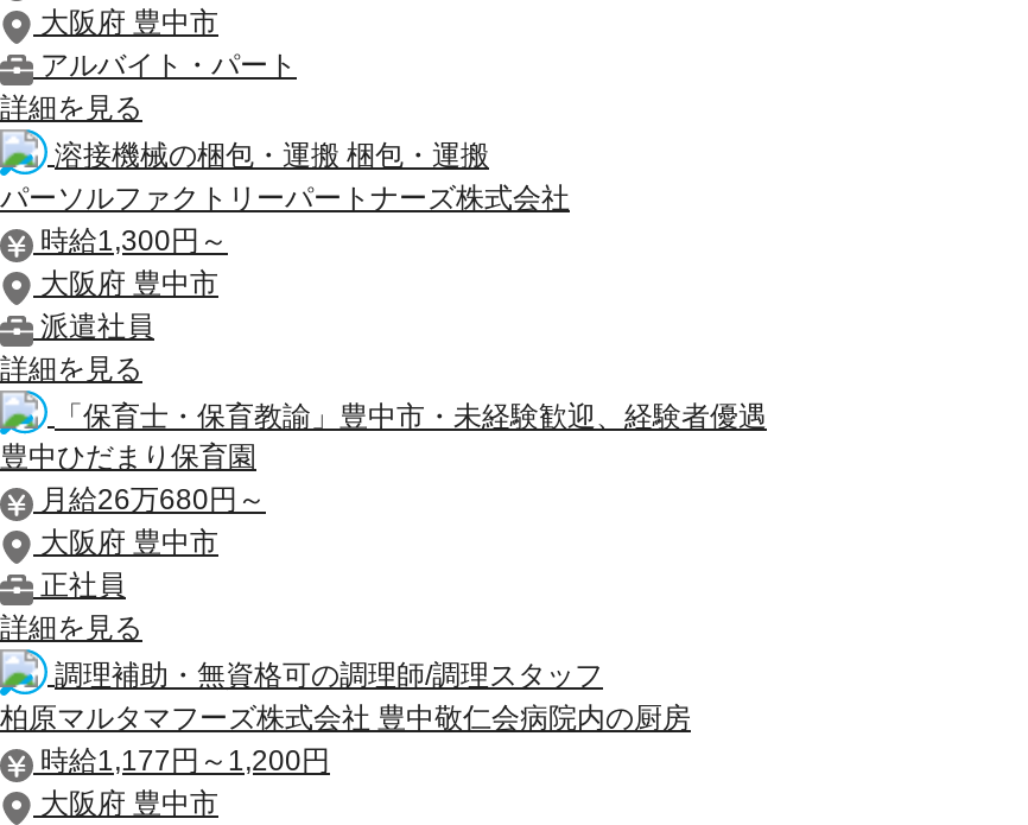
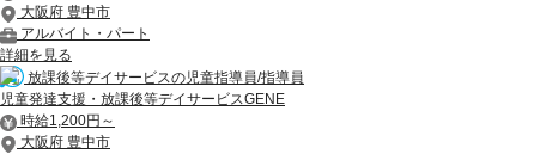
- 溶接機械の梱包・運搬 梱包・運搬
- パーソルファクトリーパートナーズ株式会社
- 時給1,300円～
- 大阪府 豊中市
- 派遣社員
- 詳細を見る
- 「保育士・保育教諭」豊中市・未経験歓迎、経験者優遇
- 豊中ひだまり保育園
- 月給26万680円～
- 大阪府 豊中市
- 正社員
- 詳細を見る
- 調理補助・無資格可の調理師/調理スタッフ
- 柏原マルタマフーズ株式会社 豊中敬仁会病院内の厨房
- 時給1,177円～1,200円
+ 放課後等デイサービスの児童指導員/指導員
+ 児童発達支援・放課後等デイサービスGENE
+ 時給1,200円～
